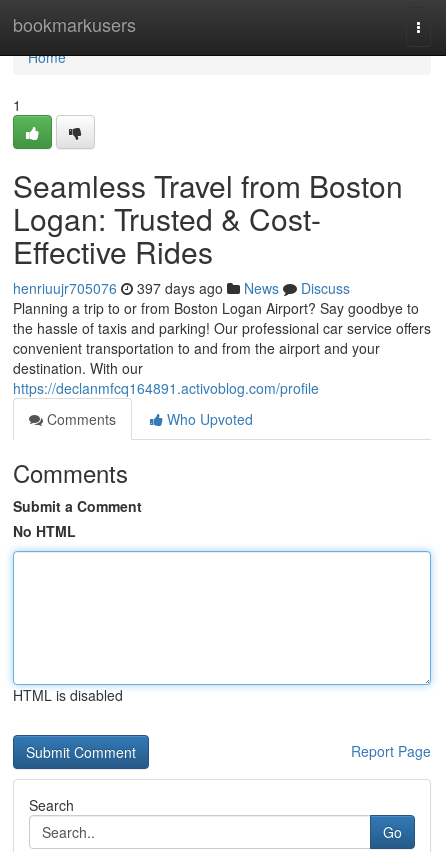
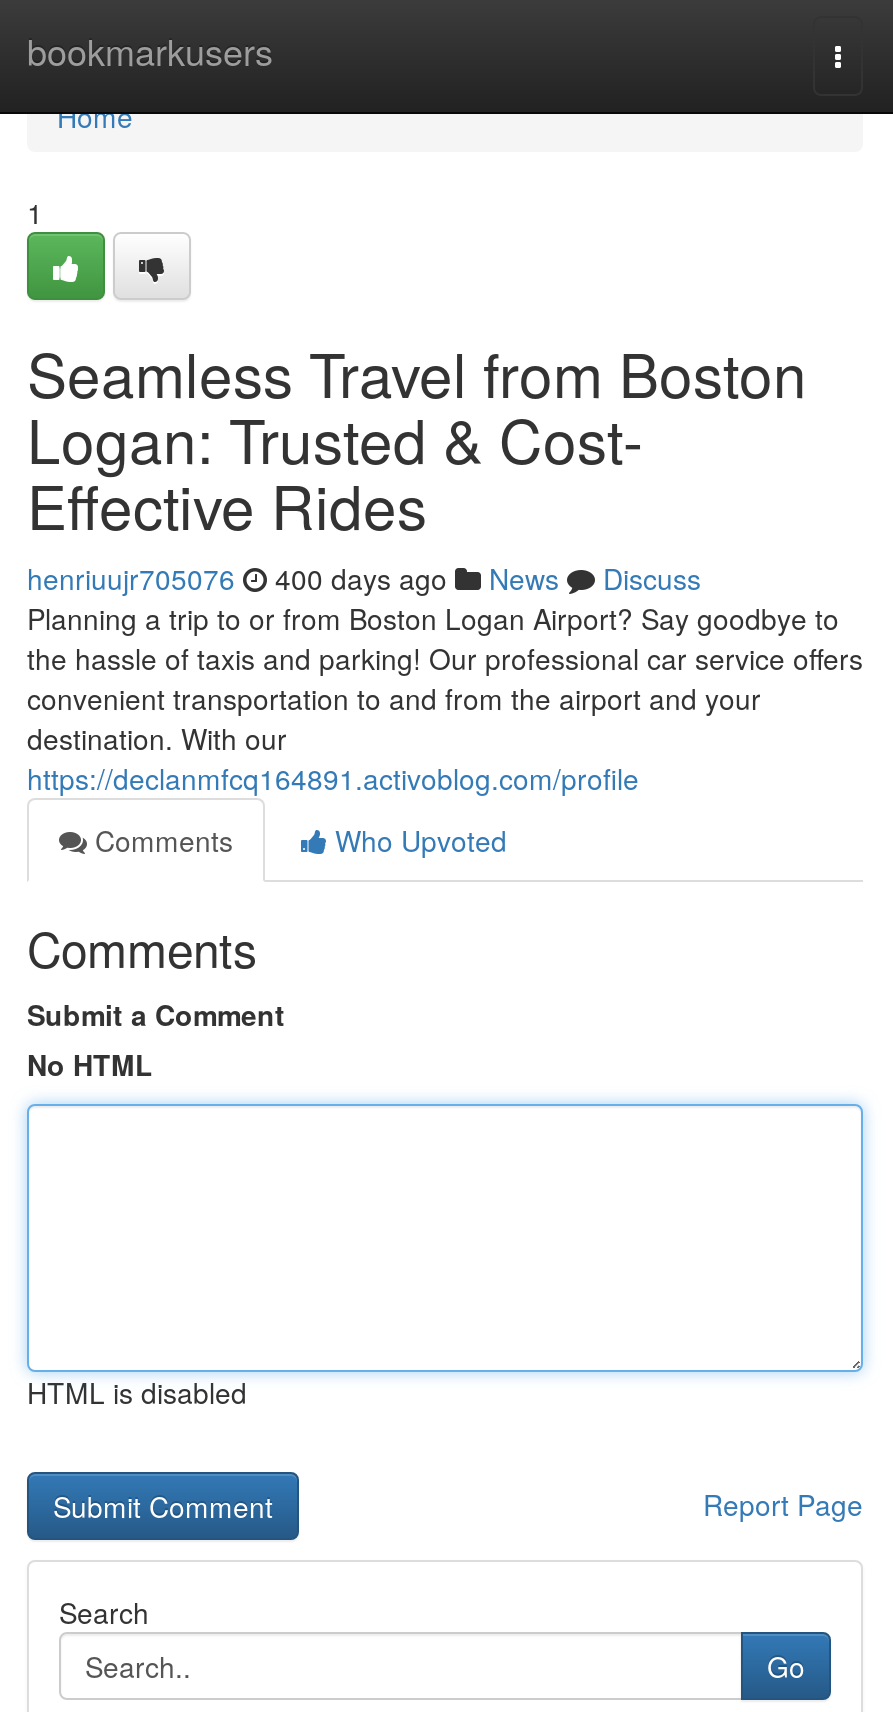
- henriuujr705076 397 days ago News Discuss
+ henriuujr705076 400 days ago News Discuss
